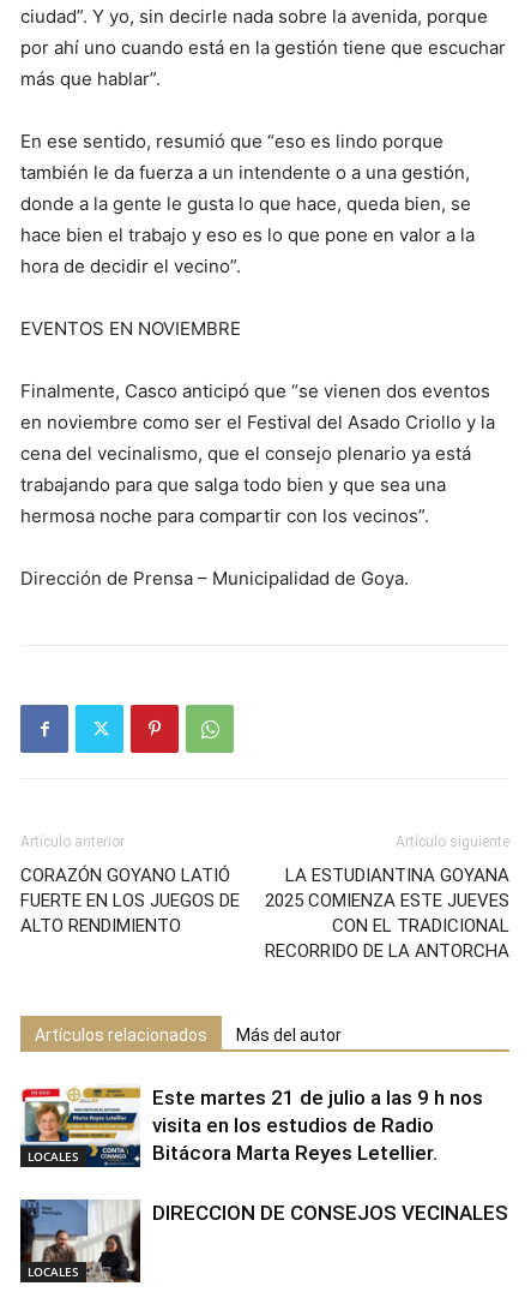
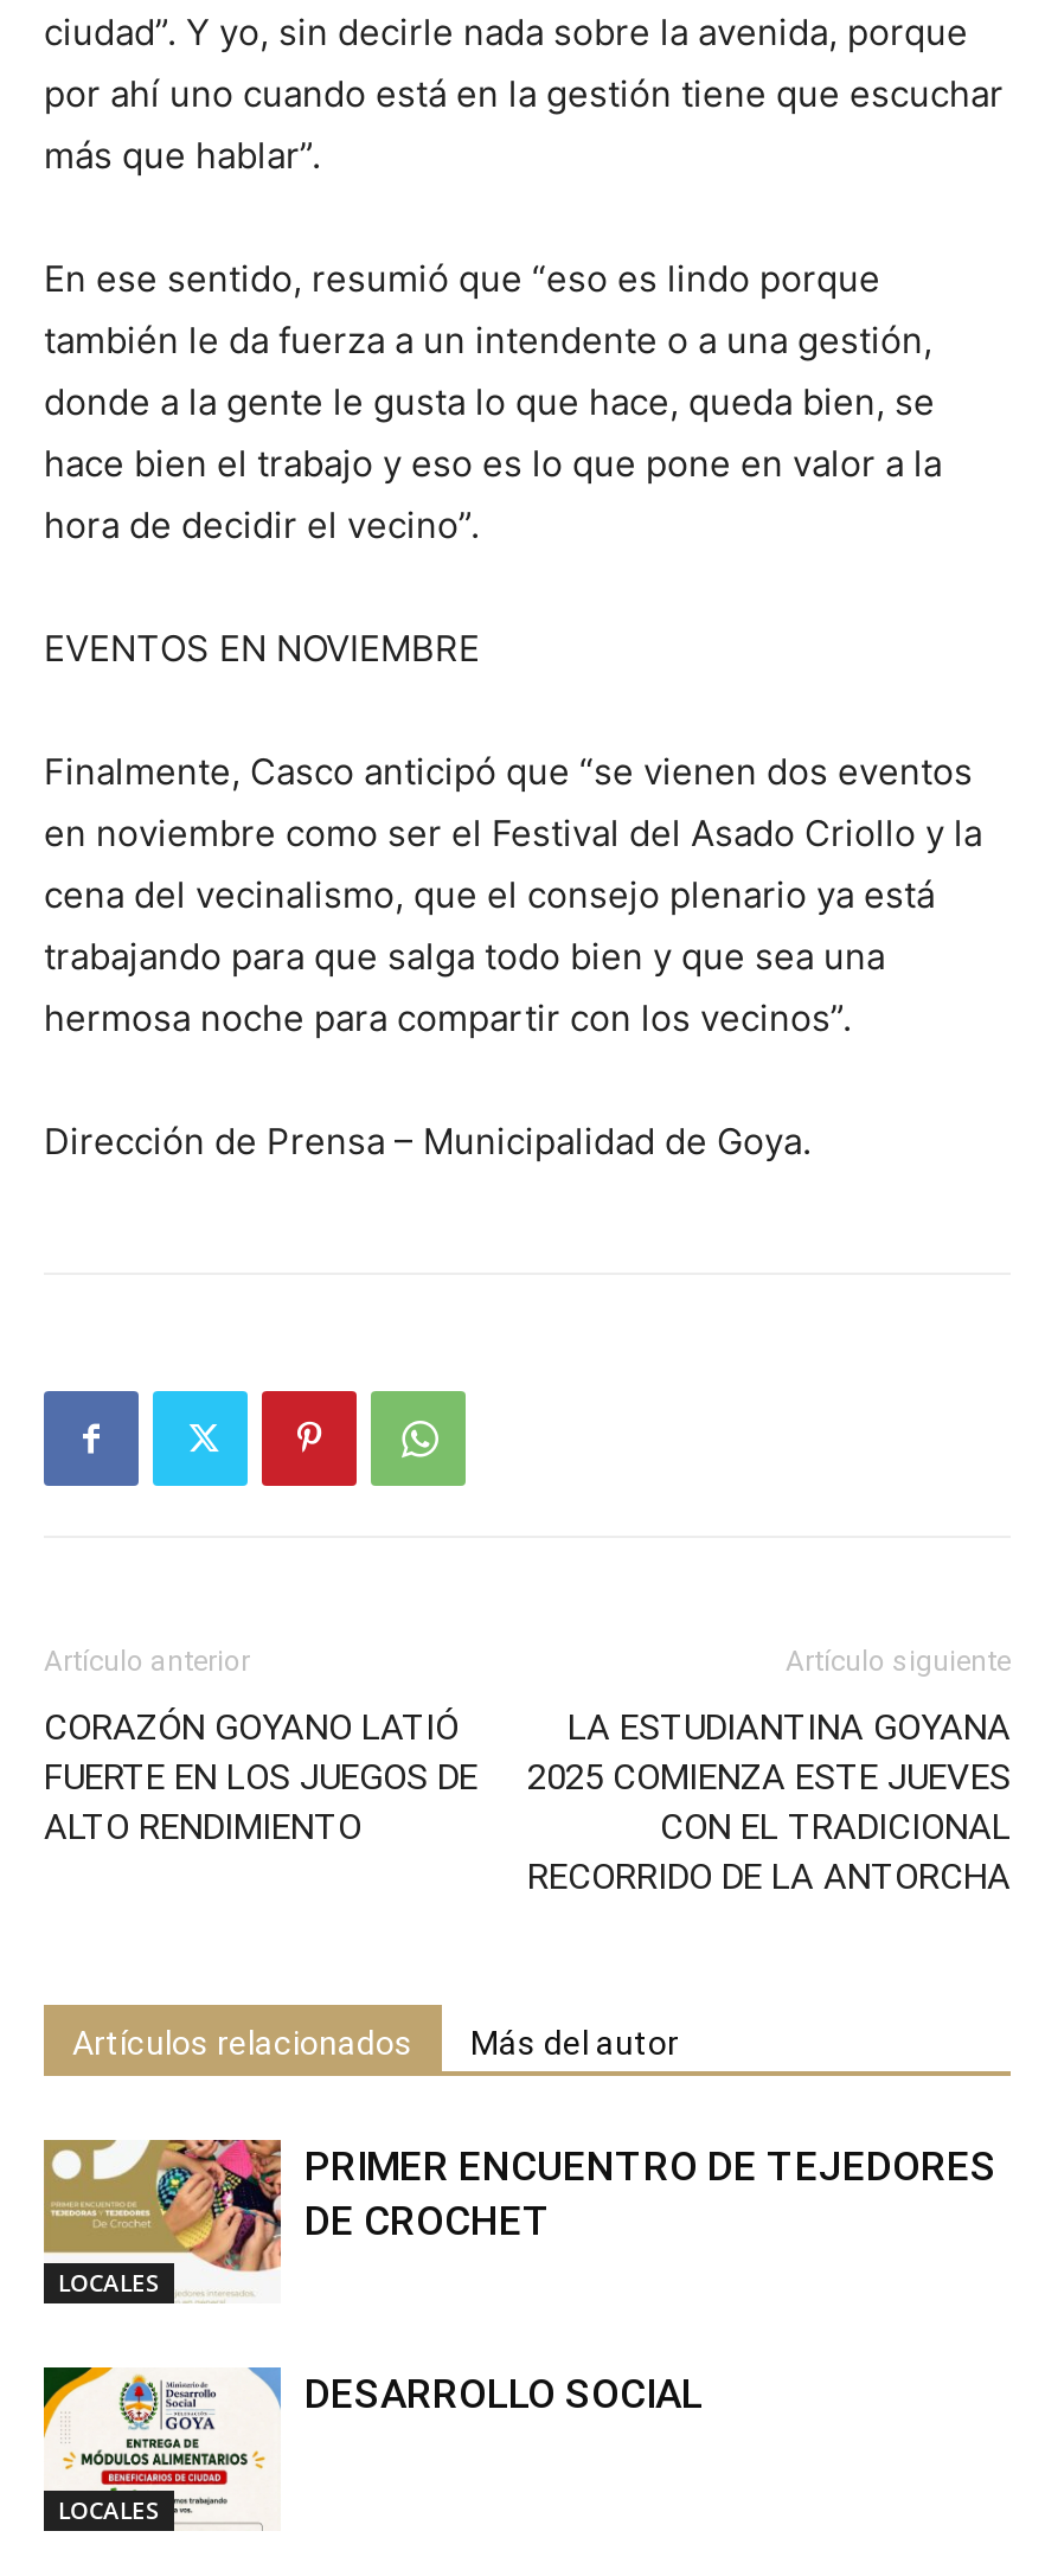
- [image]
- Este martes 21 de julio a las 9 h nos
- visita en los estudios de Radio
- Bitácora Marta Reyes Letellier.
+ [image]
+ PRIMER ENCUENTRO DE TEJEDORES
+ DE CROCHET

- [image]
- DIRECCION DE CONSEJOS VECINALES
+ [image]
+ DESARROLLO SOCIAL
